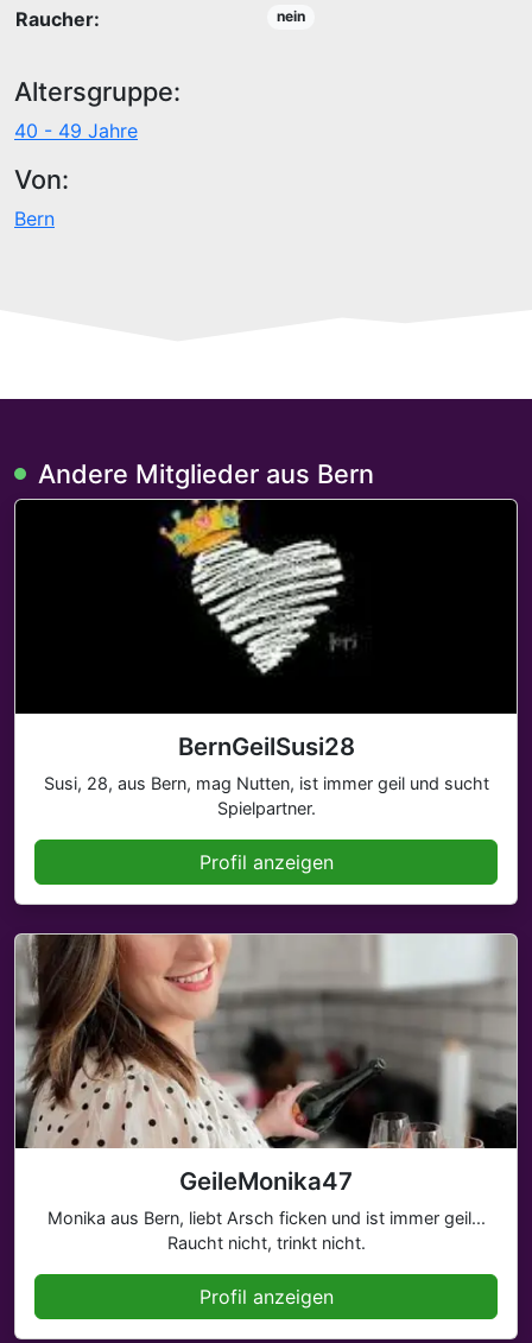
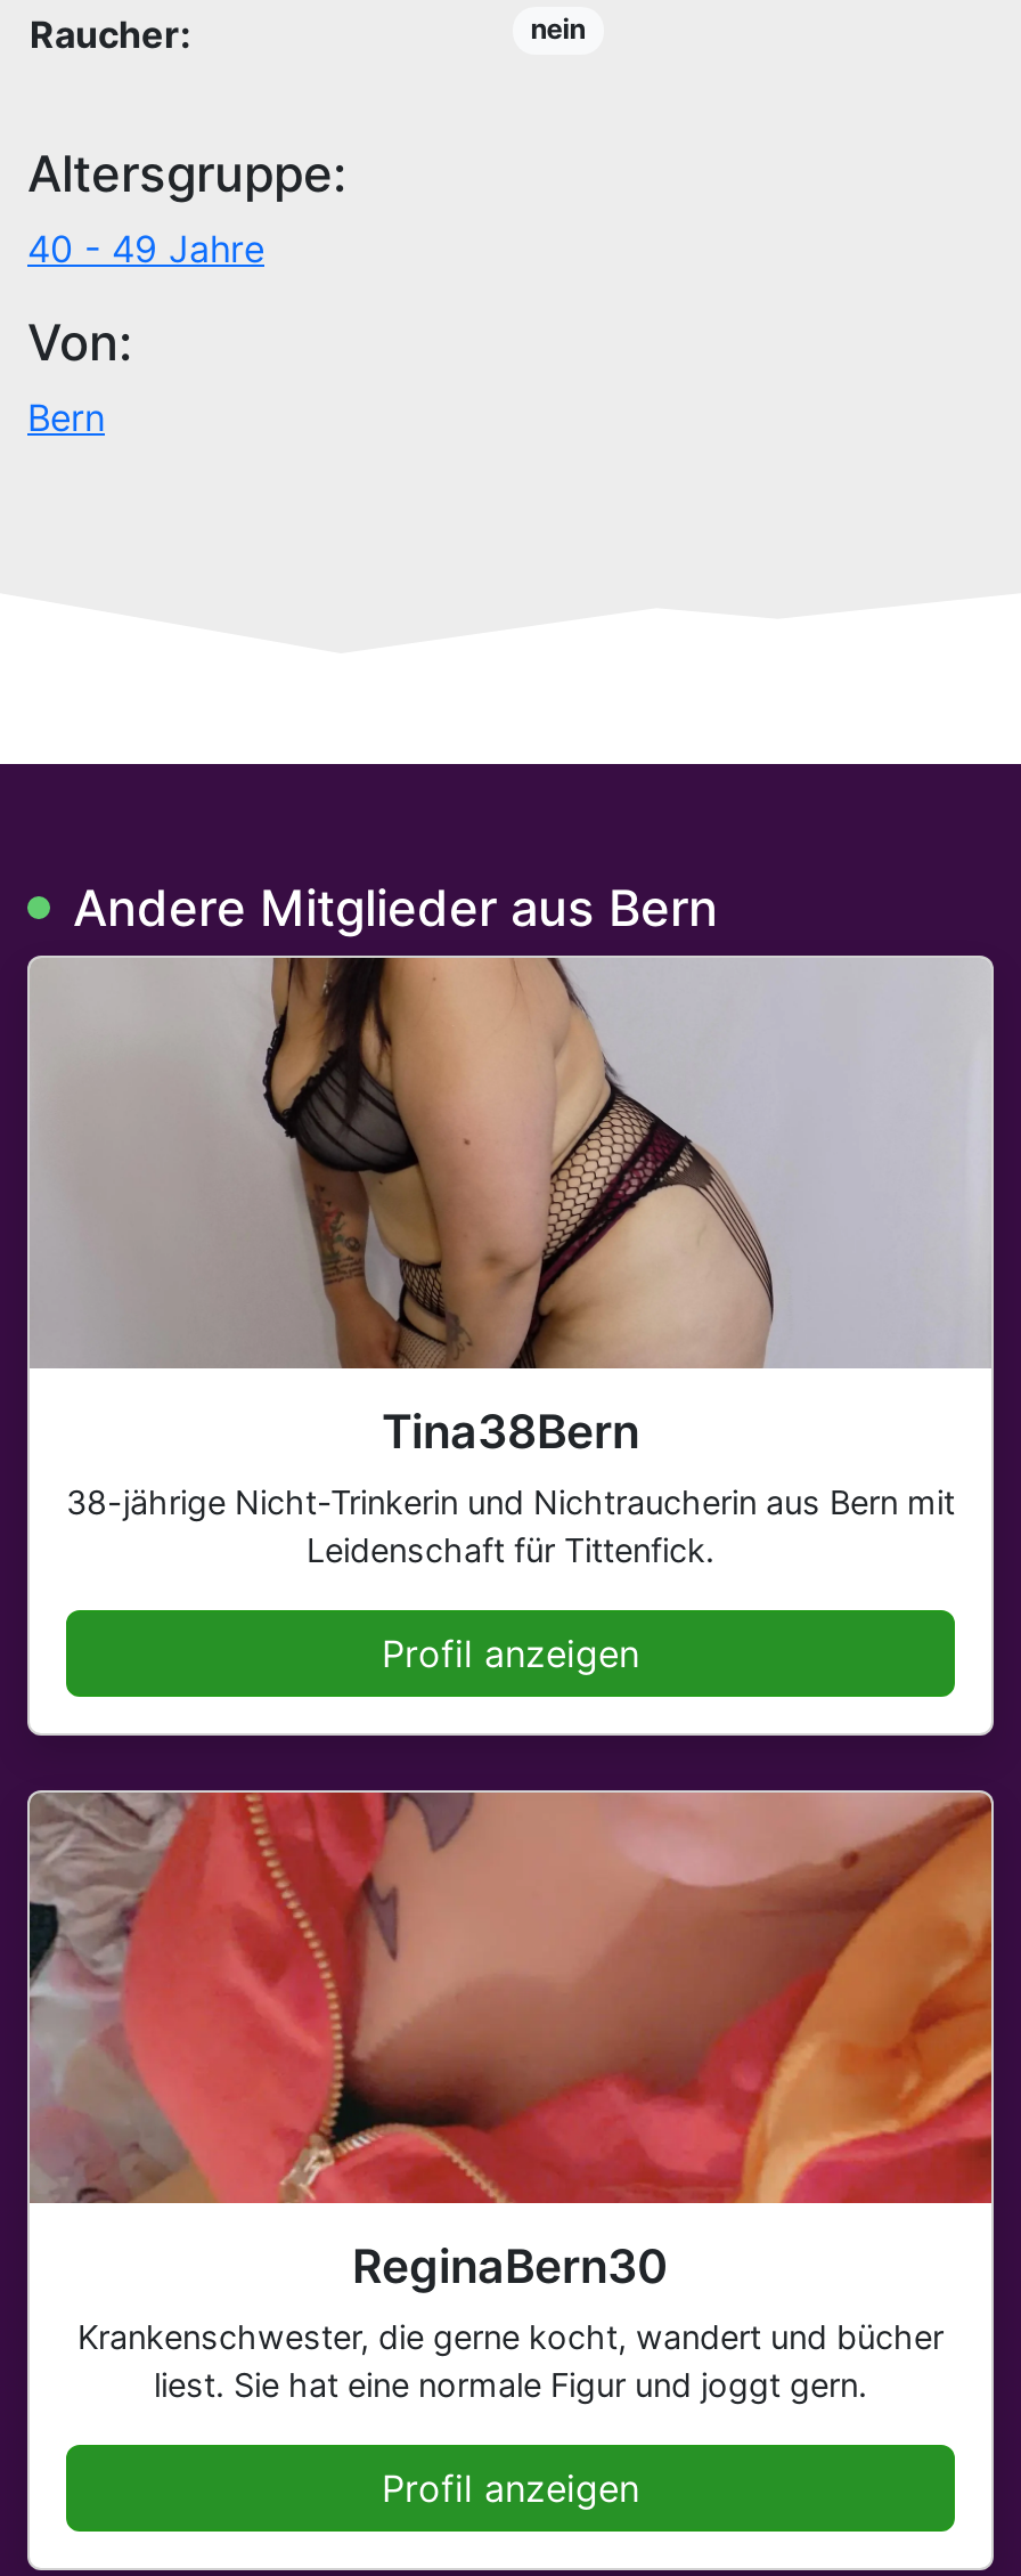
- [image]
- BernGeilSusi28
- Susi, 28, aus Bern, mag Nutten, ist immer geil und sucht
- Spielpartner.
+ [image]
+ Tina38Bern
+ 38-jährige Nicht-Trinkerin und Nichtraucherin aus Bern mit
+ Leidenschaft für Tittenfick.

- [image]
- GeileMonika47
- Monika aus Bern, liebt Arsch ficken und ist immer geil...
- Raucht nicht, trinkt nicht.
+ [image]
+ ReginaBern30
+ Krankenschwester, die gerne kocht, wandert und bücher
+ liest. Sie hat eine normale Figur und joggt gern.
